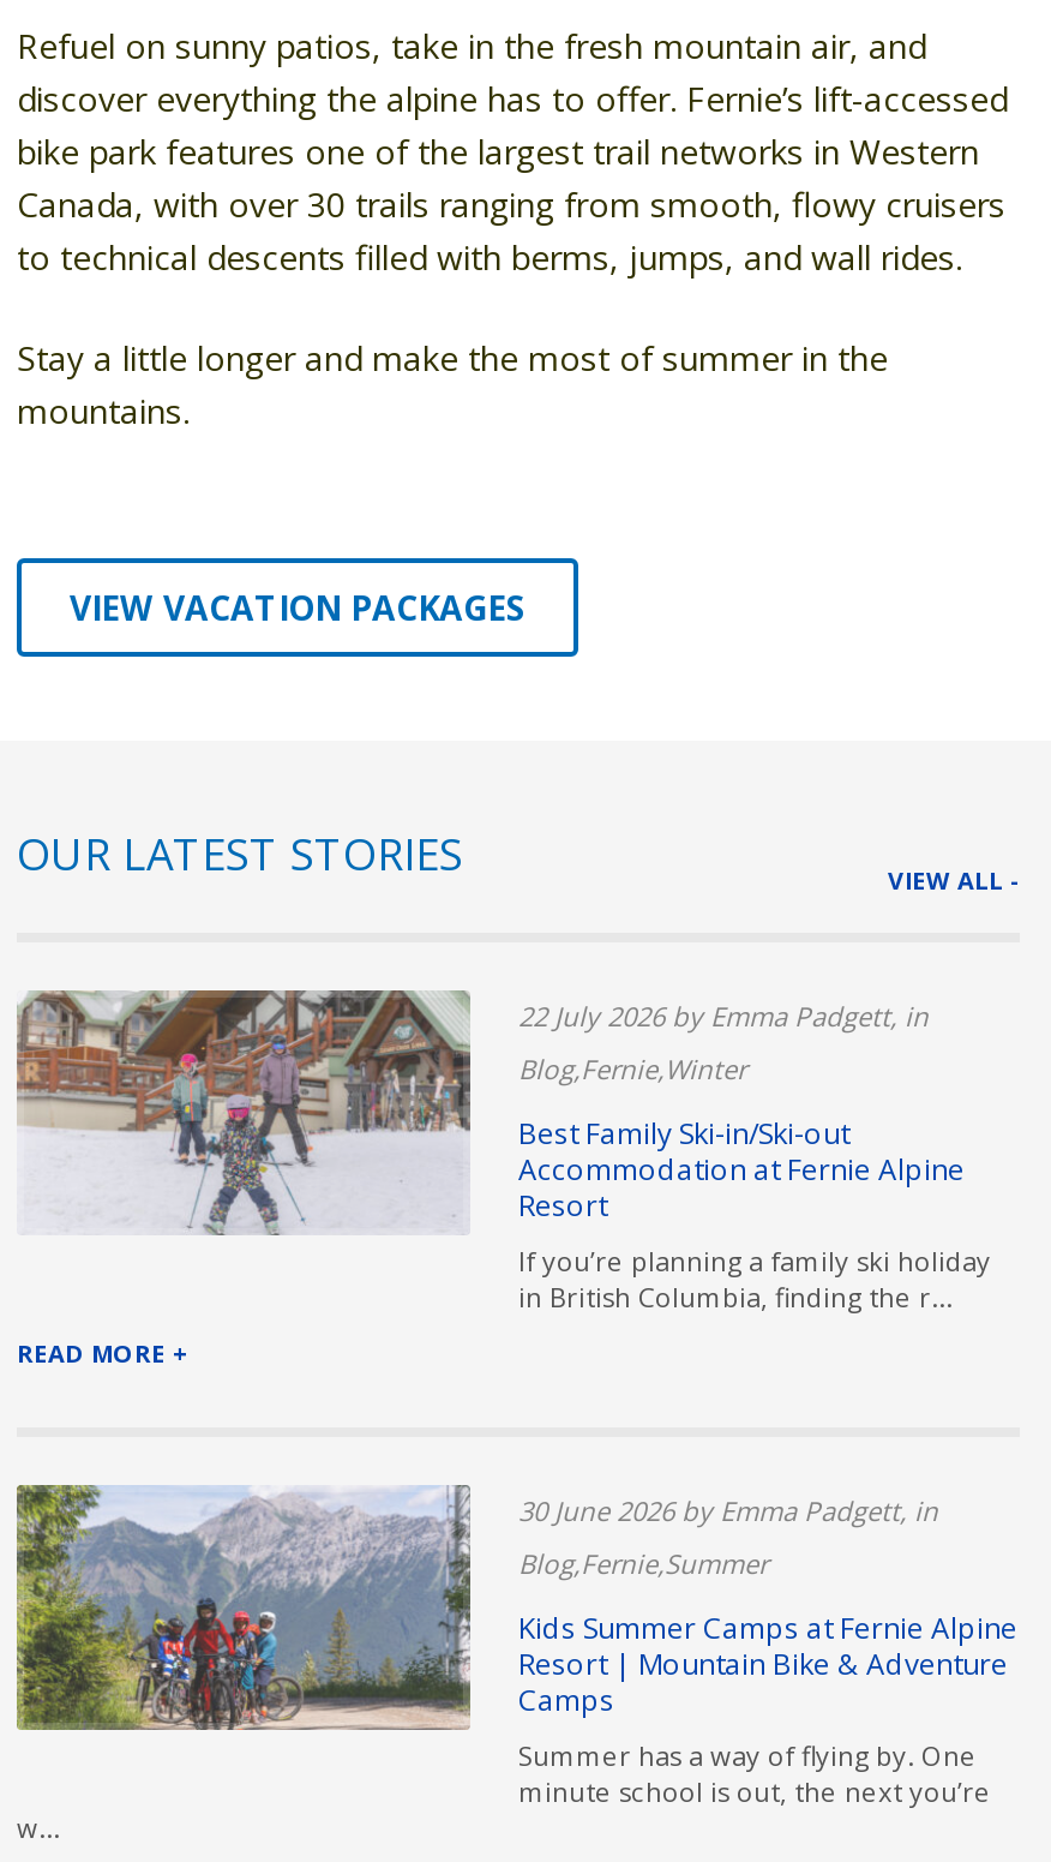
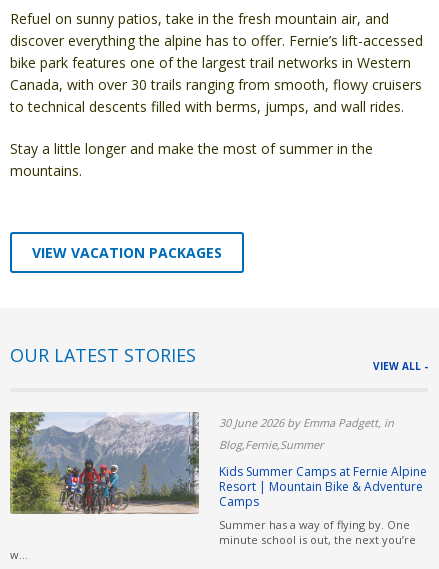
- [image]
- 22 July 2026 by Emma Padgett, in
- Blog,Fernie,Winter
- Best Family Ski-in/Ski-out
- Accommodation at Fernie Alpine
- Resort
- If you’re planning a family ski holiday
- in British Columbia, finding the r...
- READ MORE +
